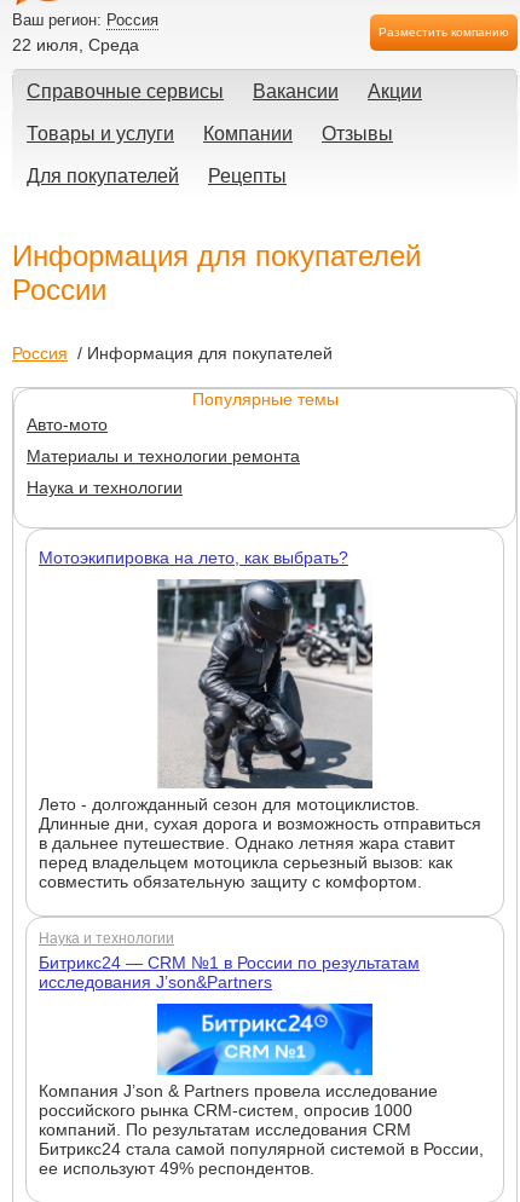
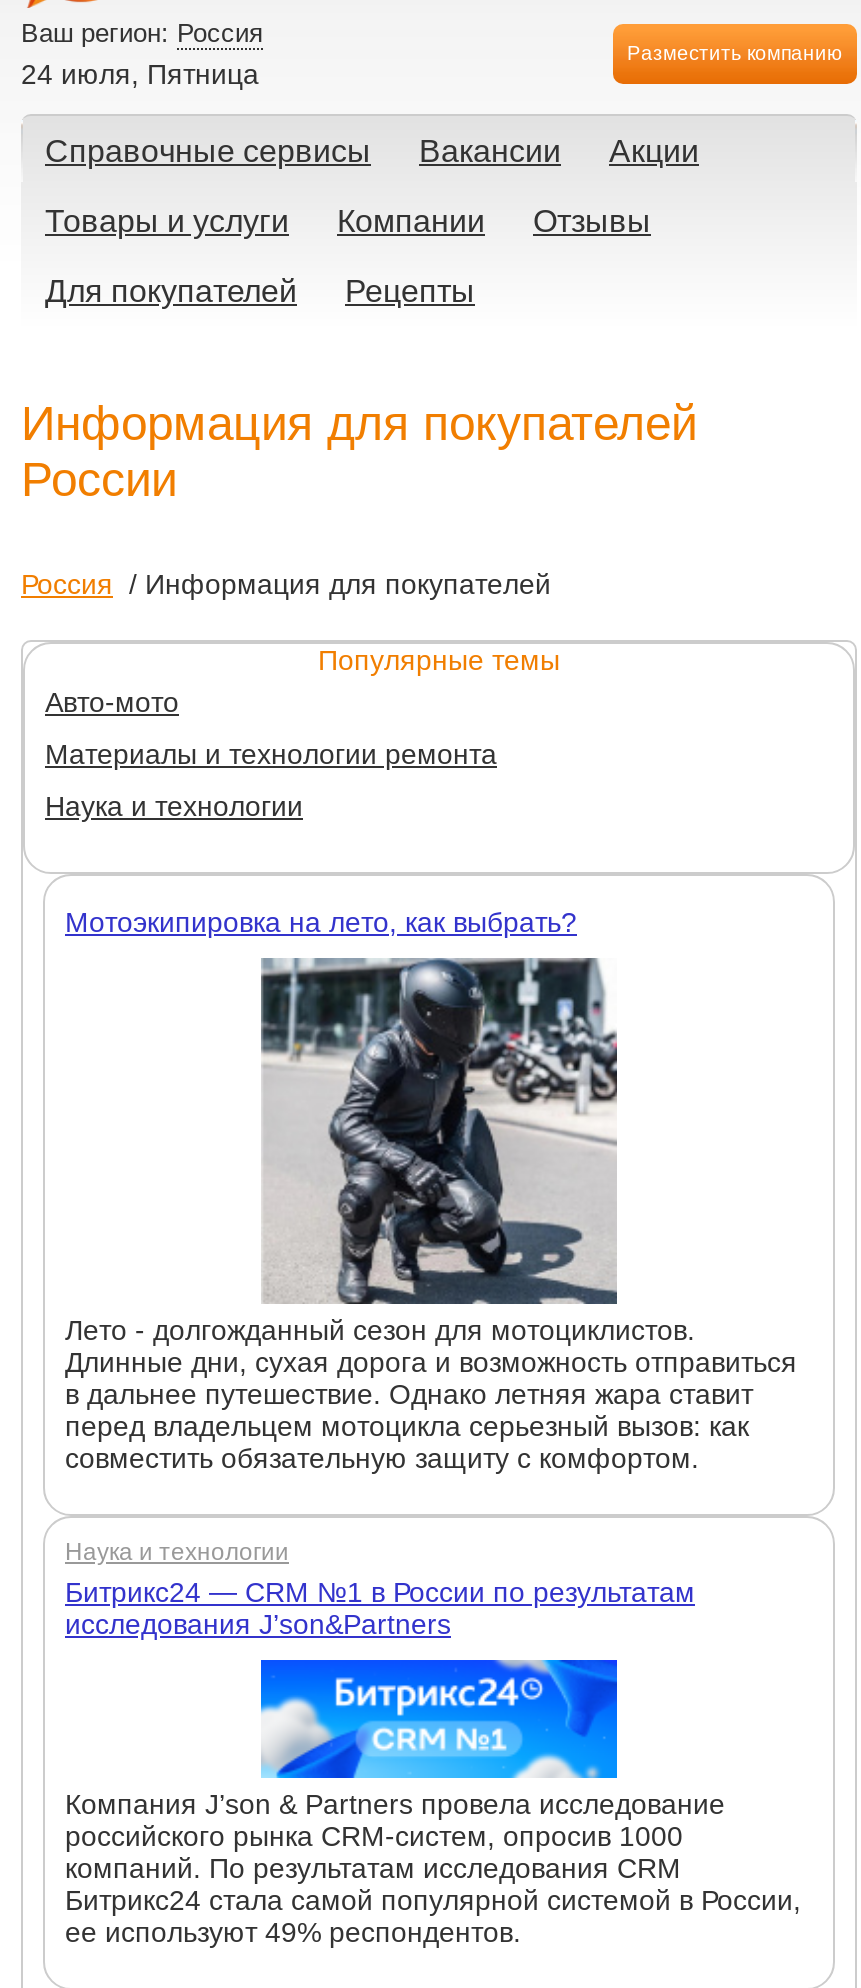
- 22 июля, Среда
+ 24 июля, Пятница
